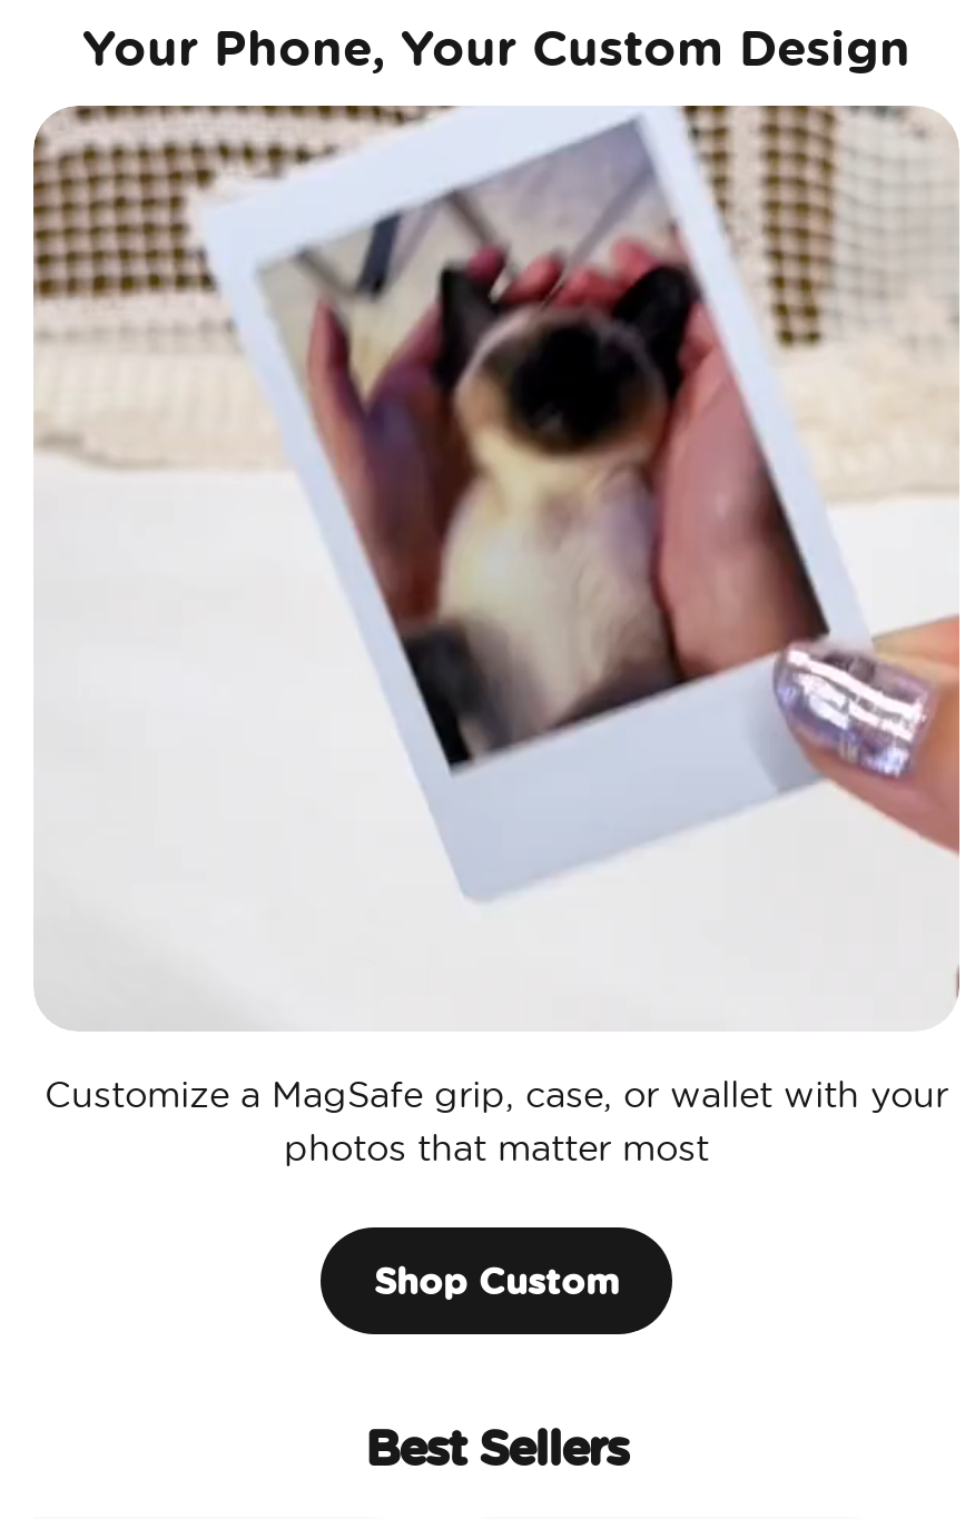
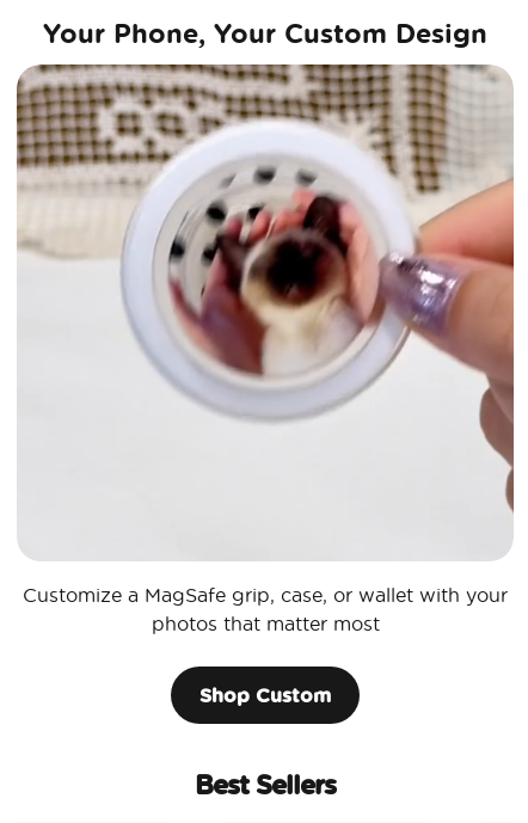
- [image]
+ [image]
